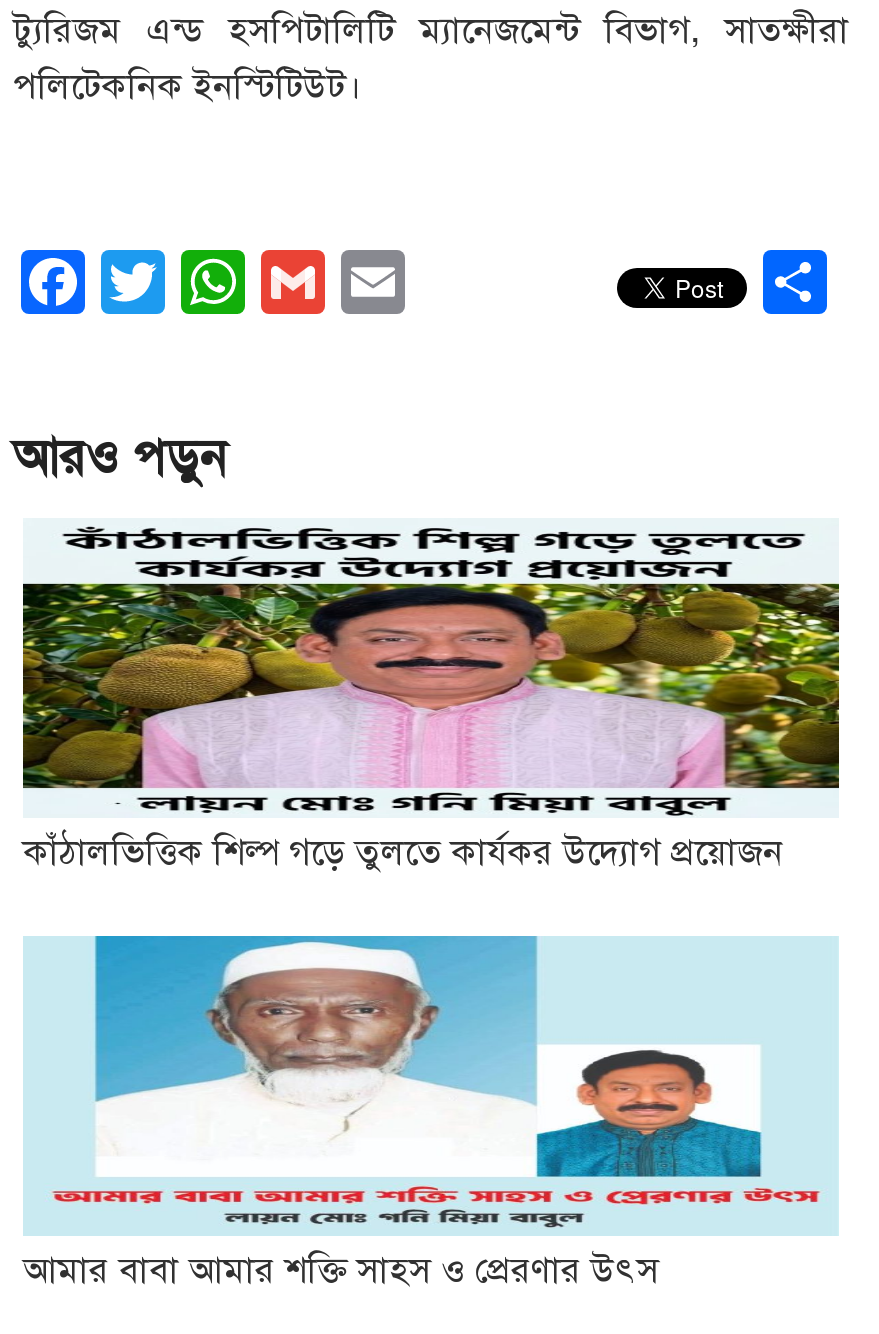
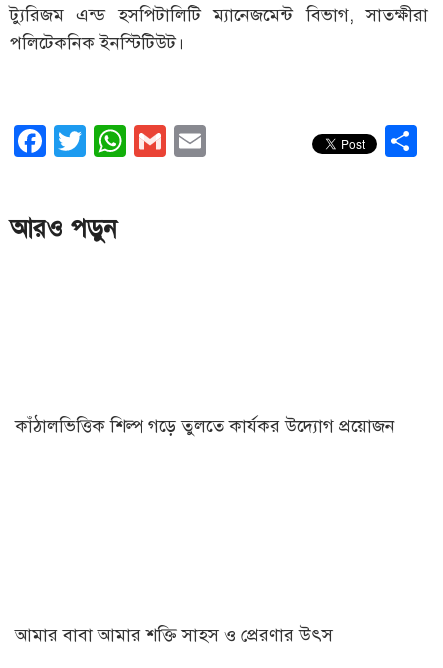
- [image]

- [image]
